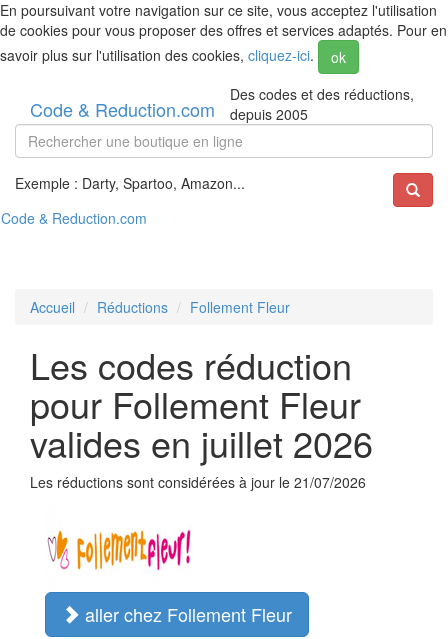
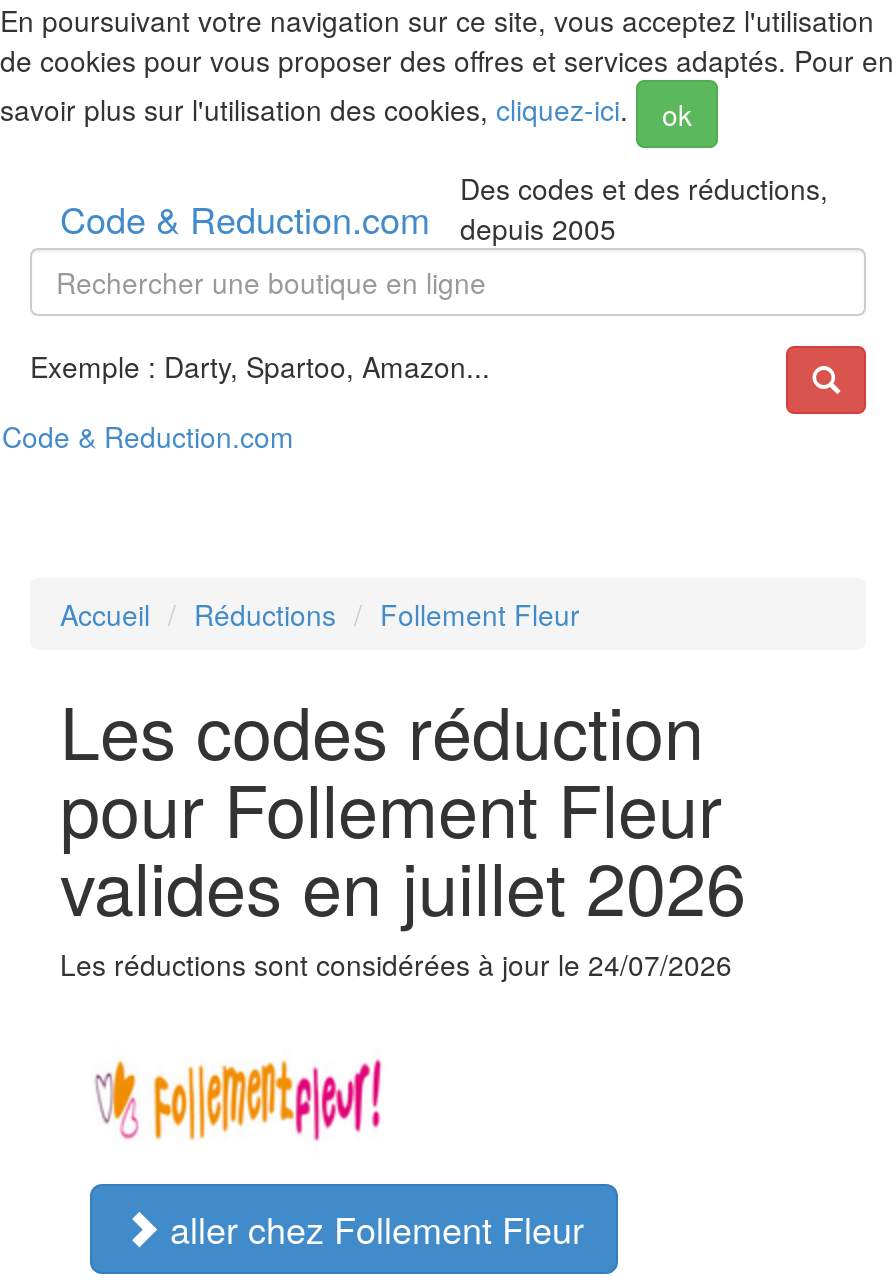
- Les réductions sont considérées à jour le 21/07/2026
+ Les réductions sont considérées à jour le 24/07/2026
